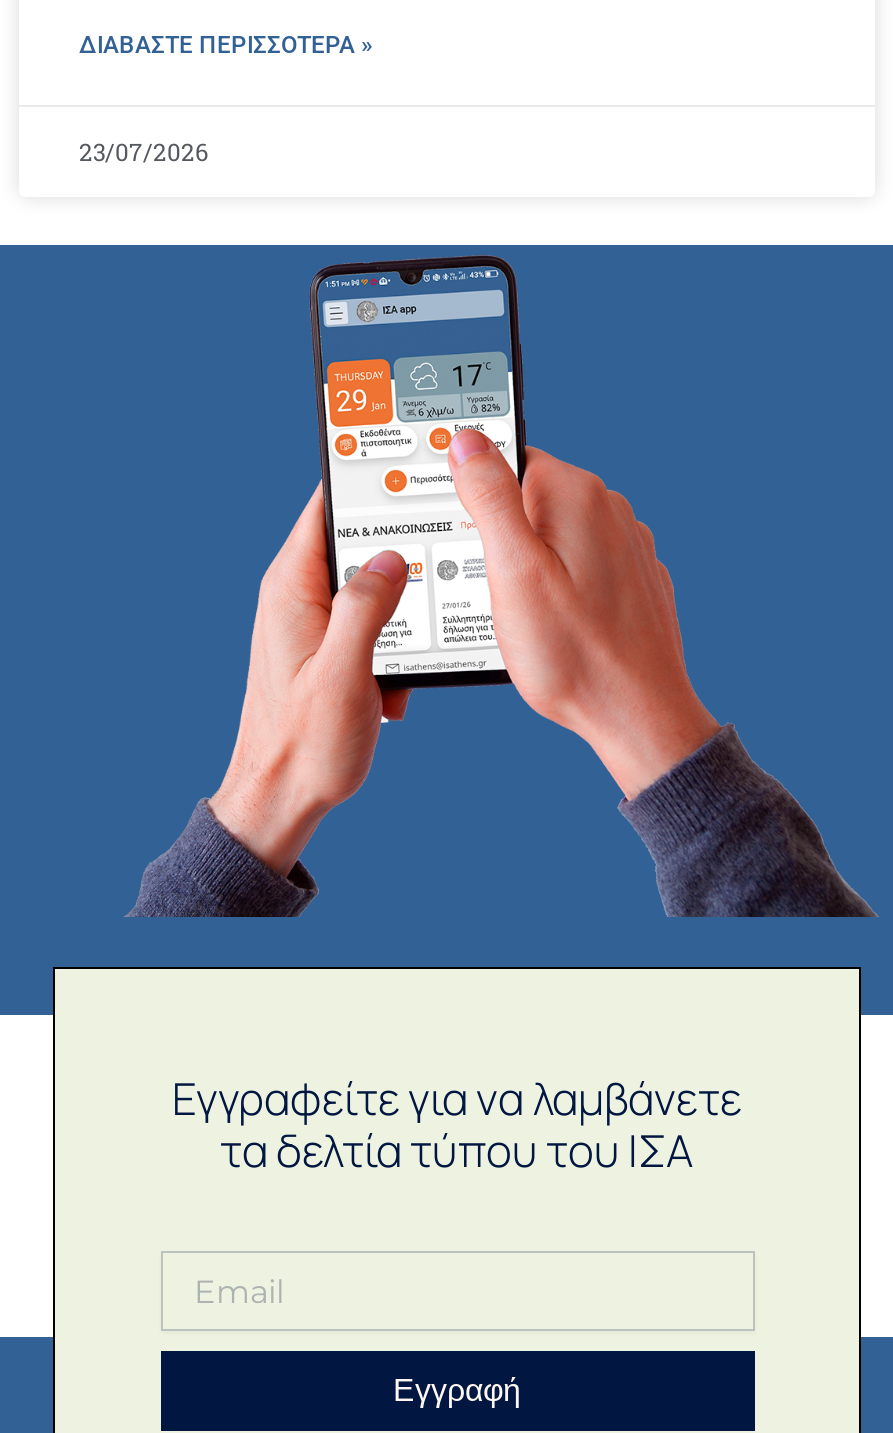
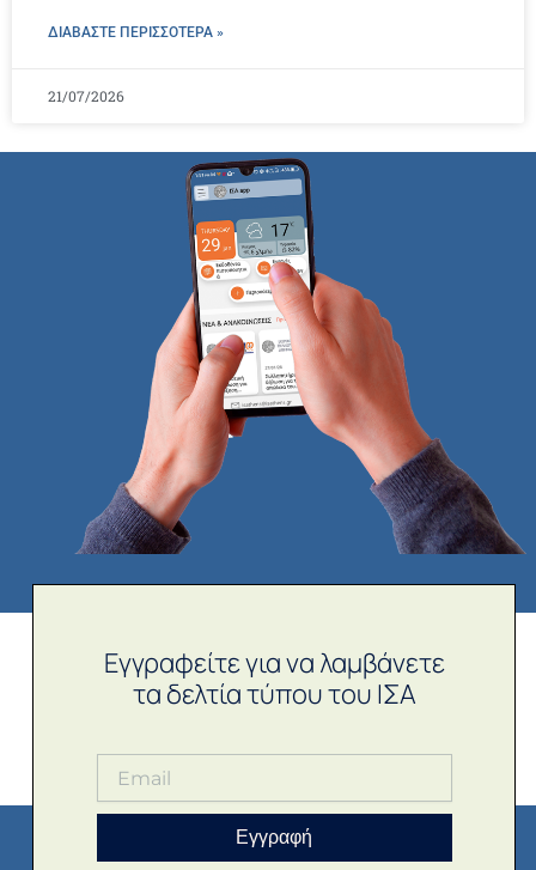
- 23/07/2026
+ 21/07/2026
